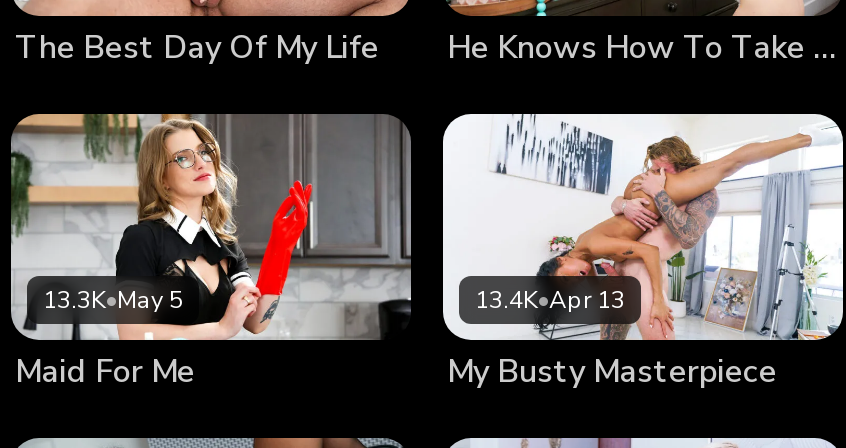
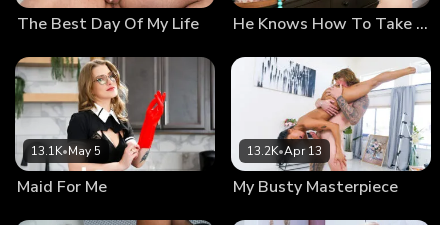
- 13.3K•May 5
+ 13.1K•May 5

- 13.4K•Apr 13
+ 13.2K•Apr 13
